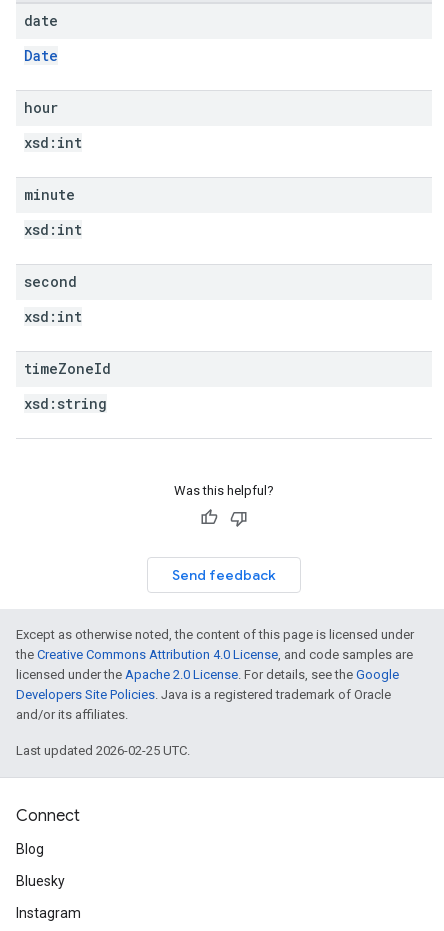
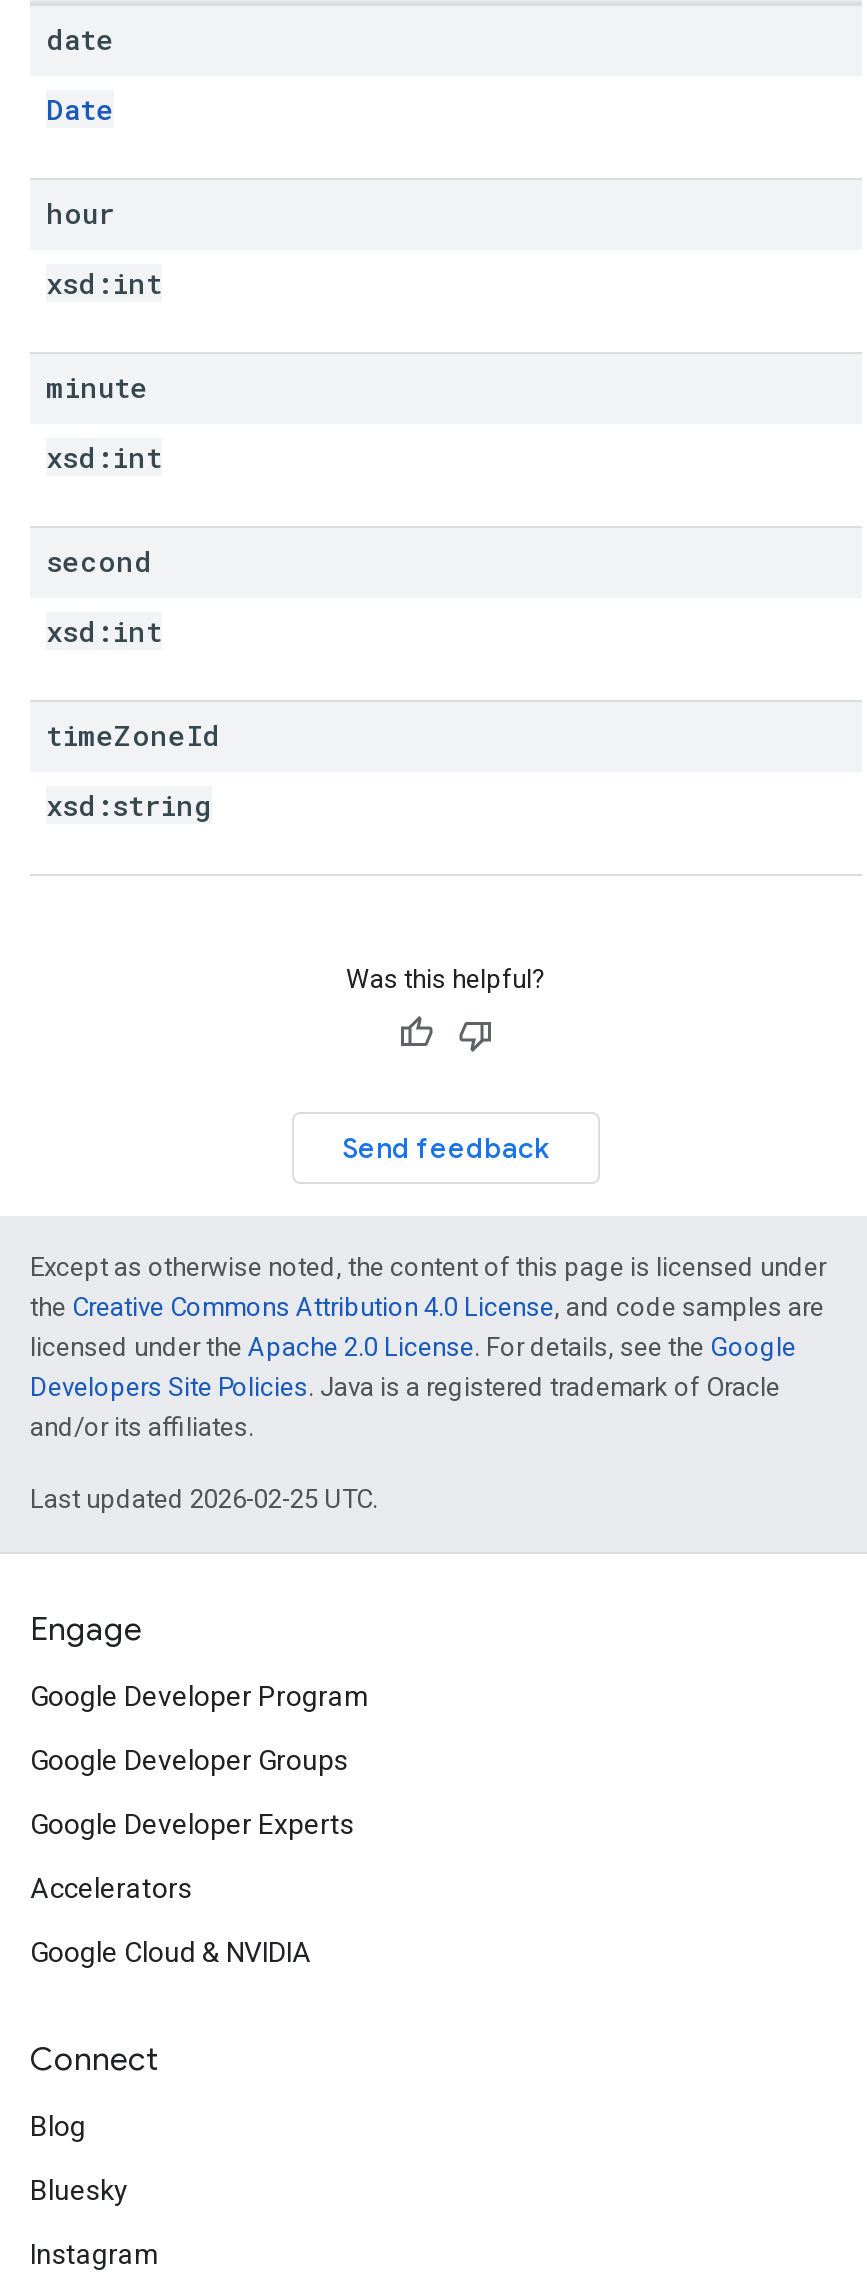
+ Engage
+ Google Developer Program
+ Google Developer Groups
+ Google Developer Experts
+ Accelerators
+ Google Cloud & NVIDIA
